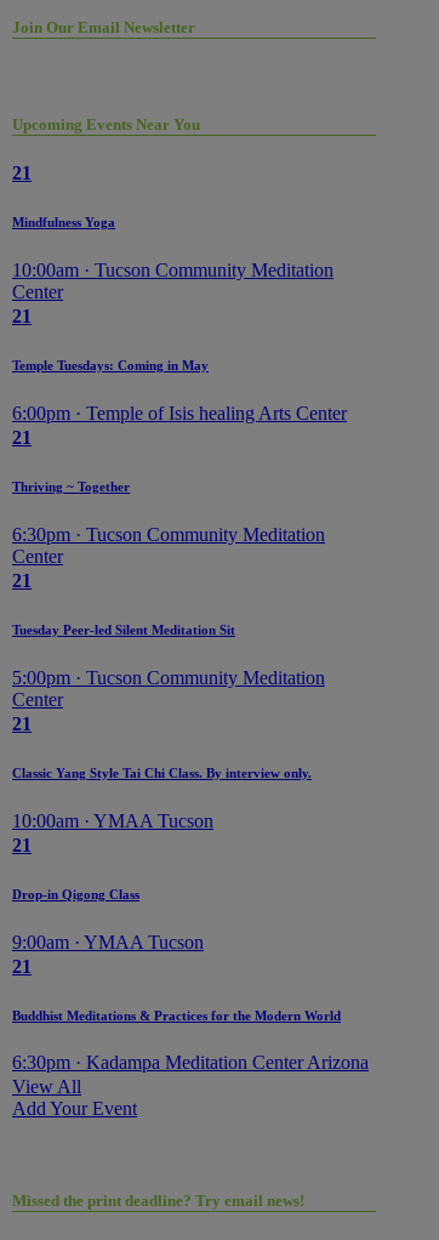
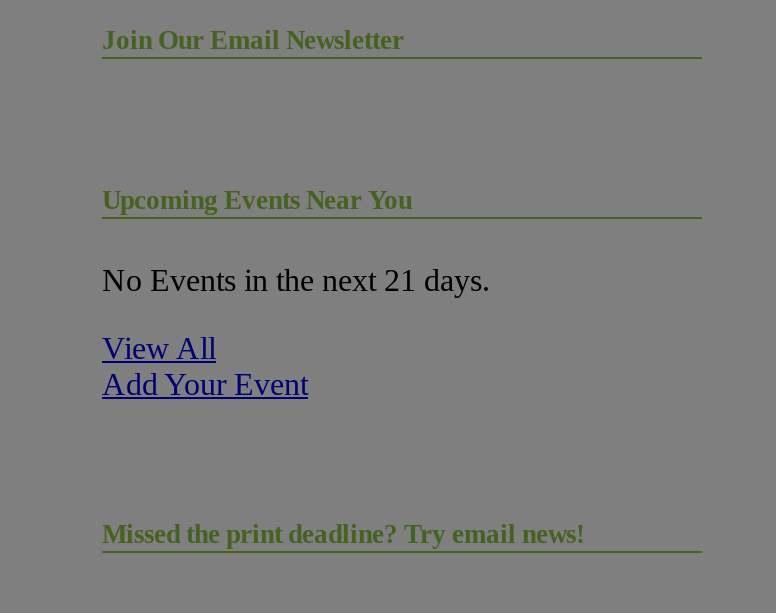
- 21
- Mindfulness Yoga
- 10:00am · Tucson Community Meditation
- Center
- 21
- Temple Tuesdays: Coming in May
- 6:00pm · Temple of Isis healing Arts Center
- 21
- Thriving ~ Together
- 6:30pm · Tucson Community Meditation
- Center
- 21
- Tuesday Peer-led Silent Meditation Sit
- 5:00pm · Tucson Community Meditation
- Center
- 21
- Classic Yang Style Tai Chi Class. By interview only.
- 10:00am · YMAA Tucson
- 21
- Drop-in Qigong Class
- 9:00am · YMAA Tucson
- 21
- Buddhist Meditations & Practices for the Modern World
- 6:30pm · Kadampa Meditation Center Arizona
+ No Events in the next 21 days.
